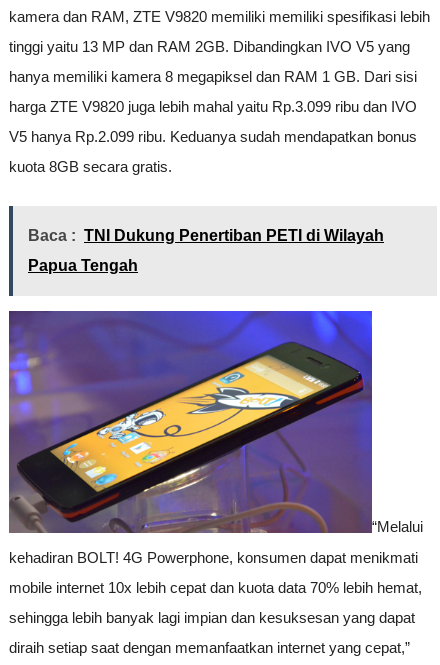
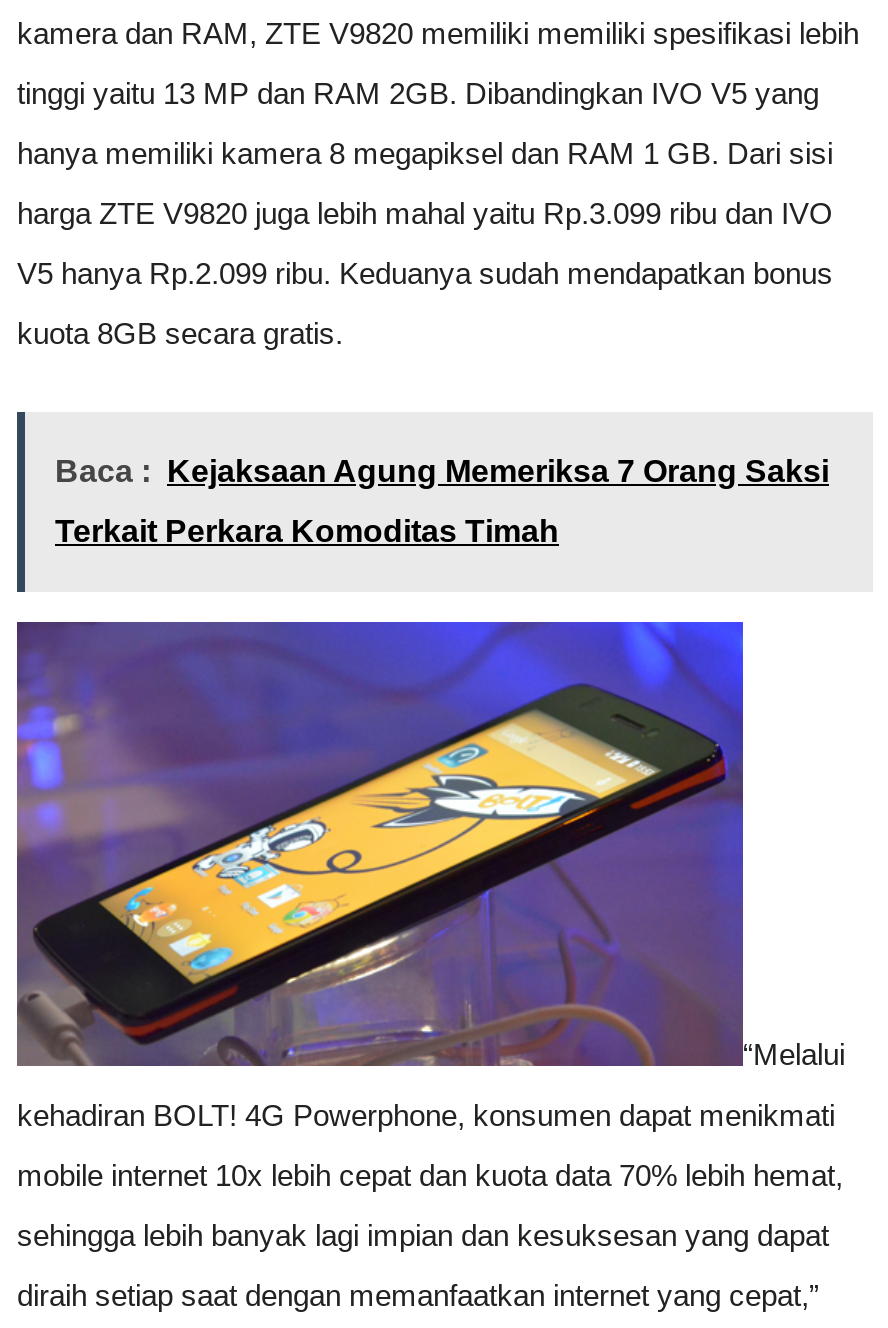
- Baca : TNI Dukung Penertiban PETI di Wilayah
+ Baca : Kejaksaan Agung Memeriksa 7 Orang Saksi

- Papua Tengah
+ Terkait Perkara Komoditas Timah
